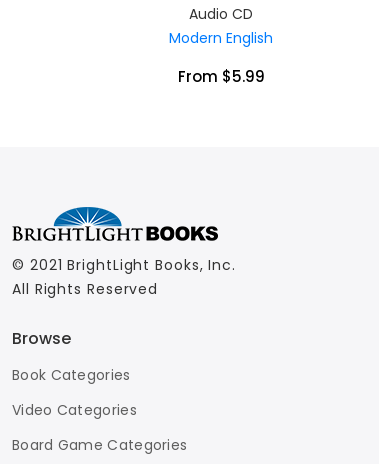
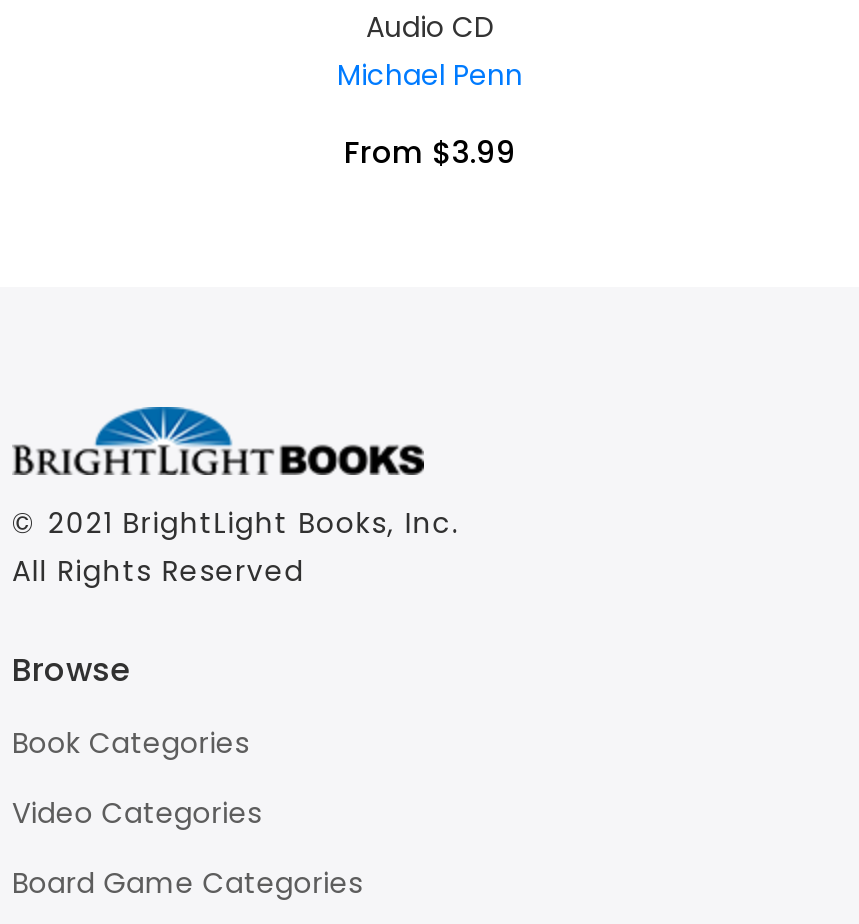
- Modern English
+ Michael Penn

- From $5.99
+ From $3.99
